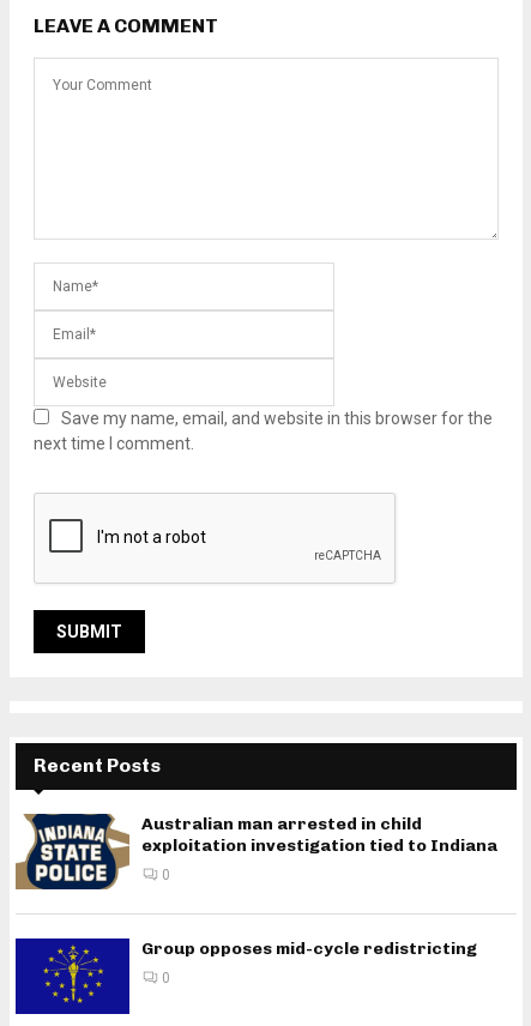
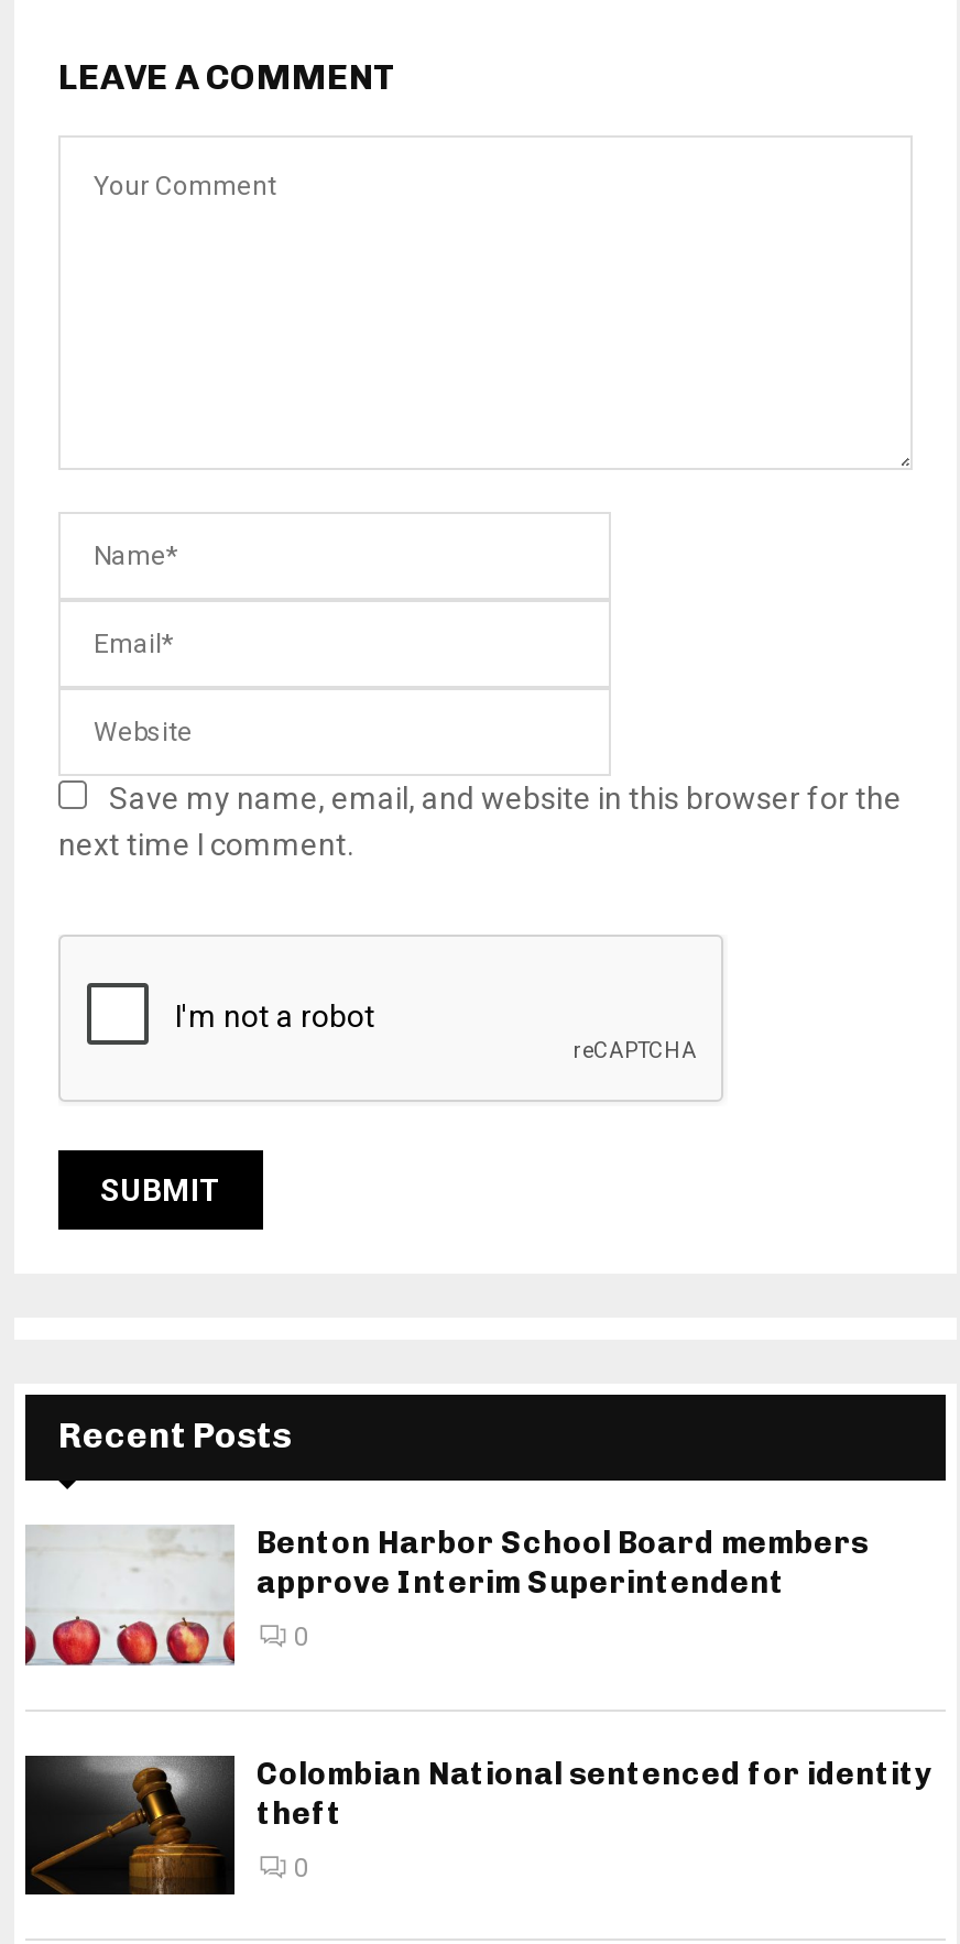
- [image]
- Australian man arrested in child
- exploitation investigation tied to Indiana
+ [image]
+ Benton Harbor School Board members
+ approve Interim Superintendent

- [image]
- Group opposes mid-cycle redistricting
+ [image]
+ Colombian National sentenced for identity
+ theft
